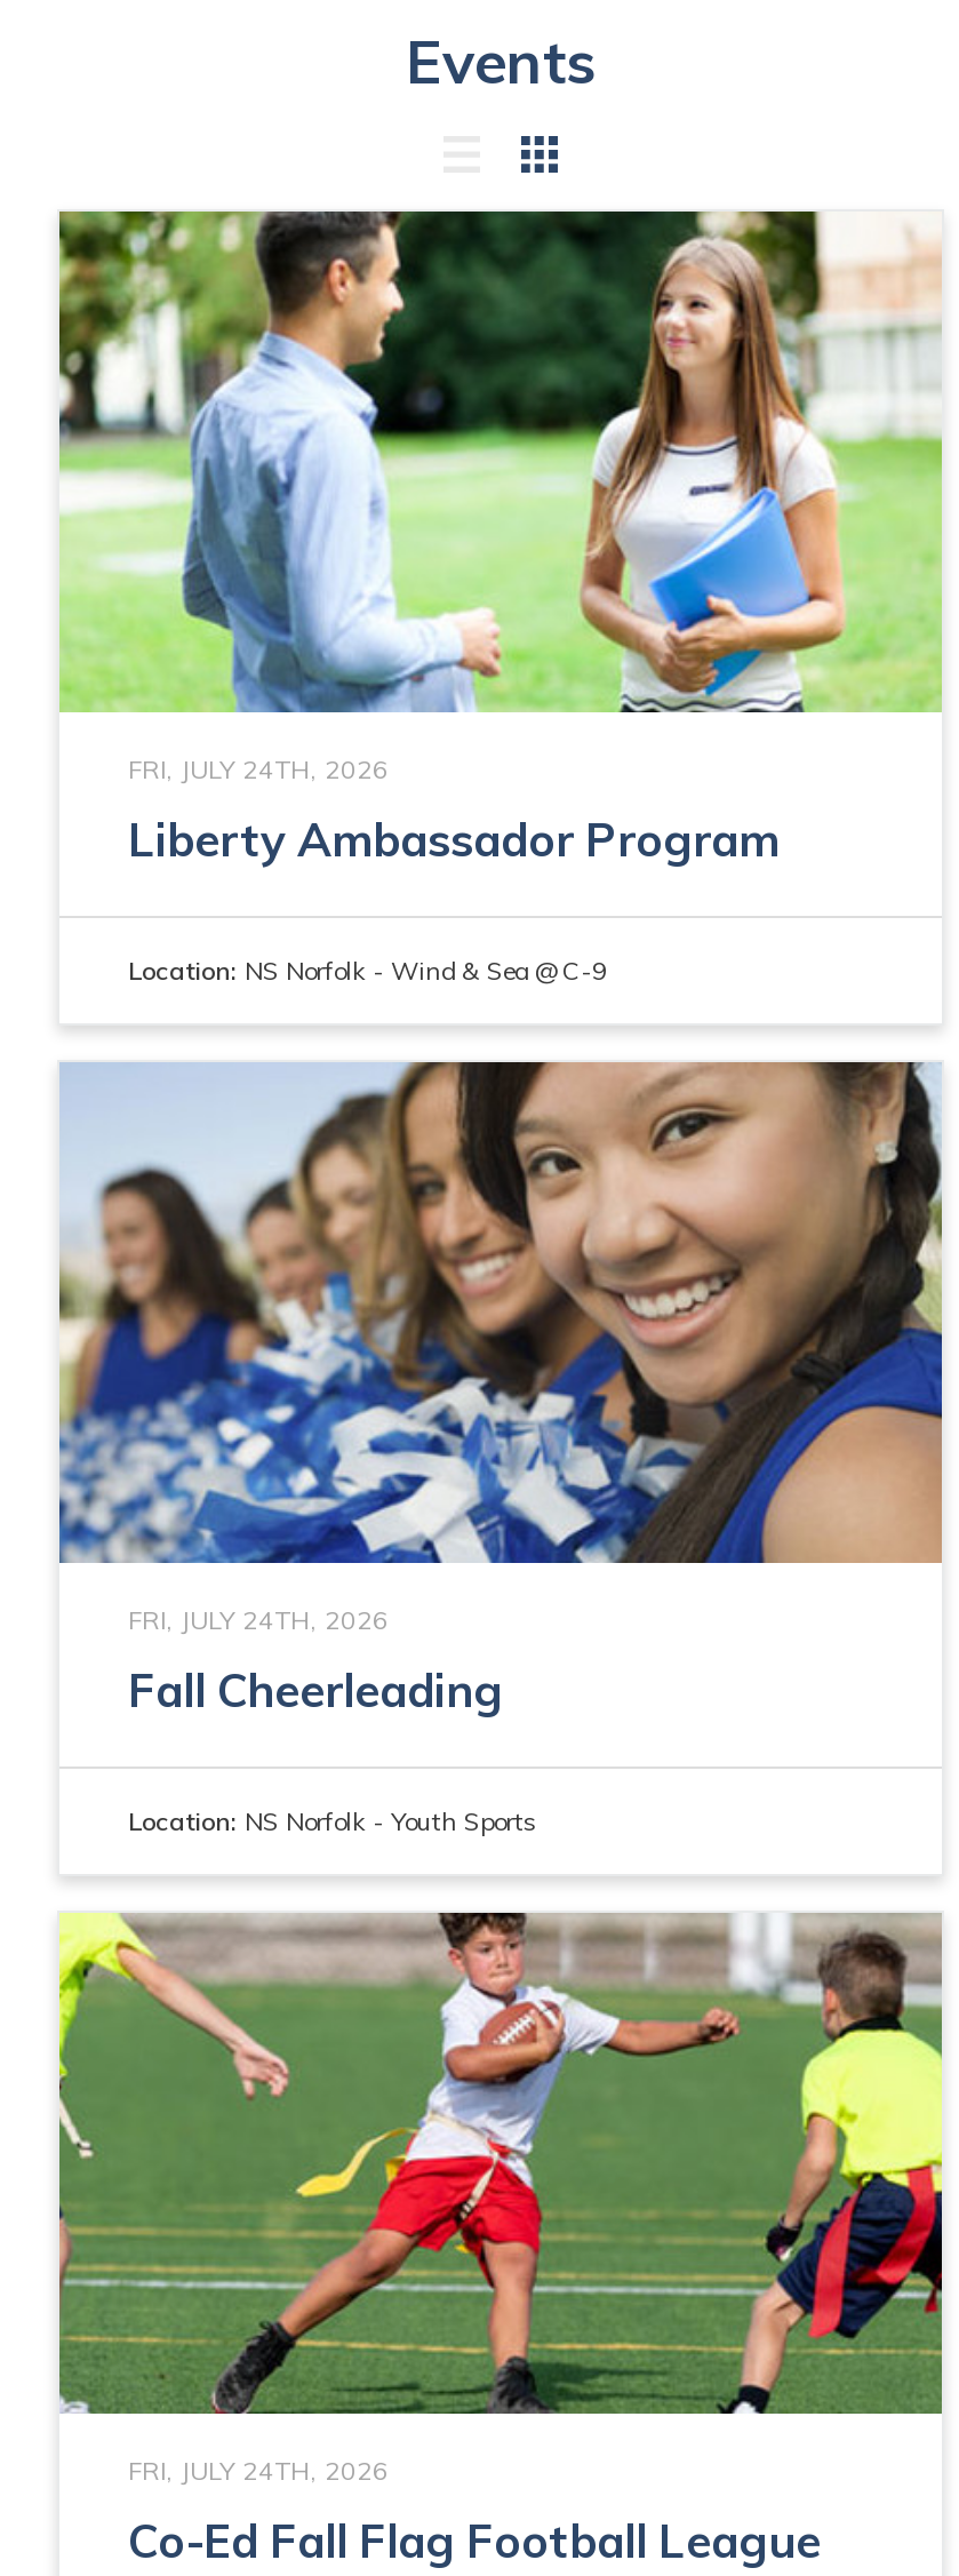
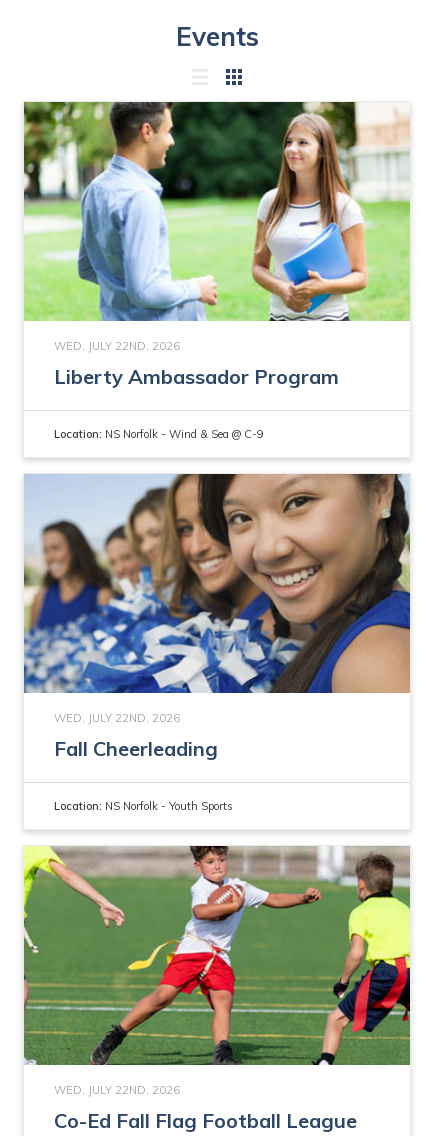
- FRI, JULY 24TH, 2026
+ WED, JULY 22ND, 2026

- FRI, JULY 24TH, 2026
+ WED, JULY 22ND, 2026

- FRI, JULY 24TH, 2026
+ WED, JULY 22ND, 2026
